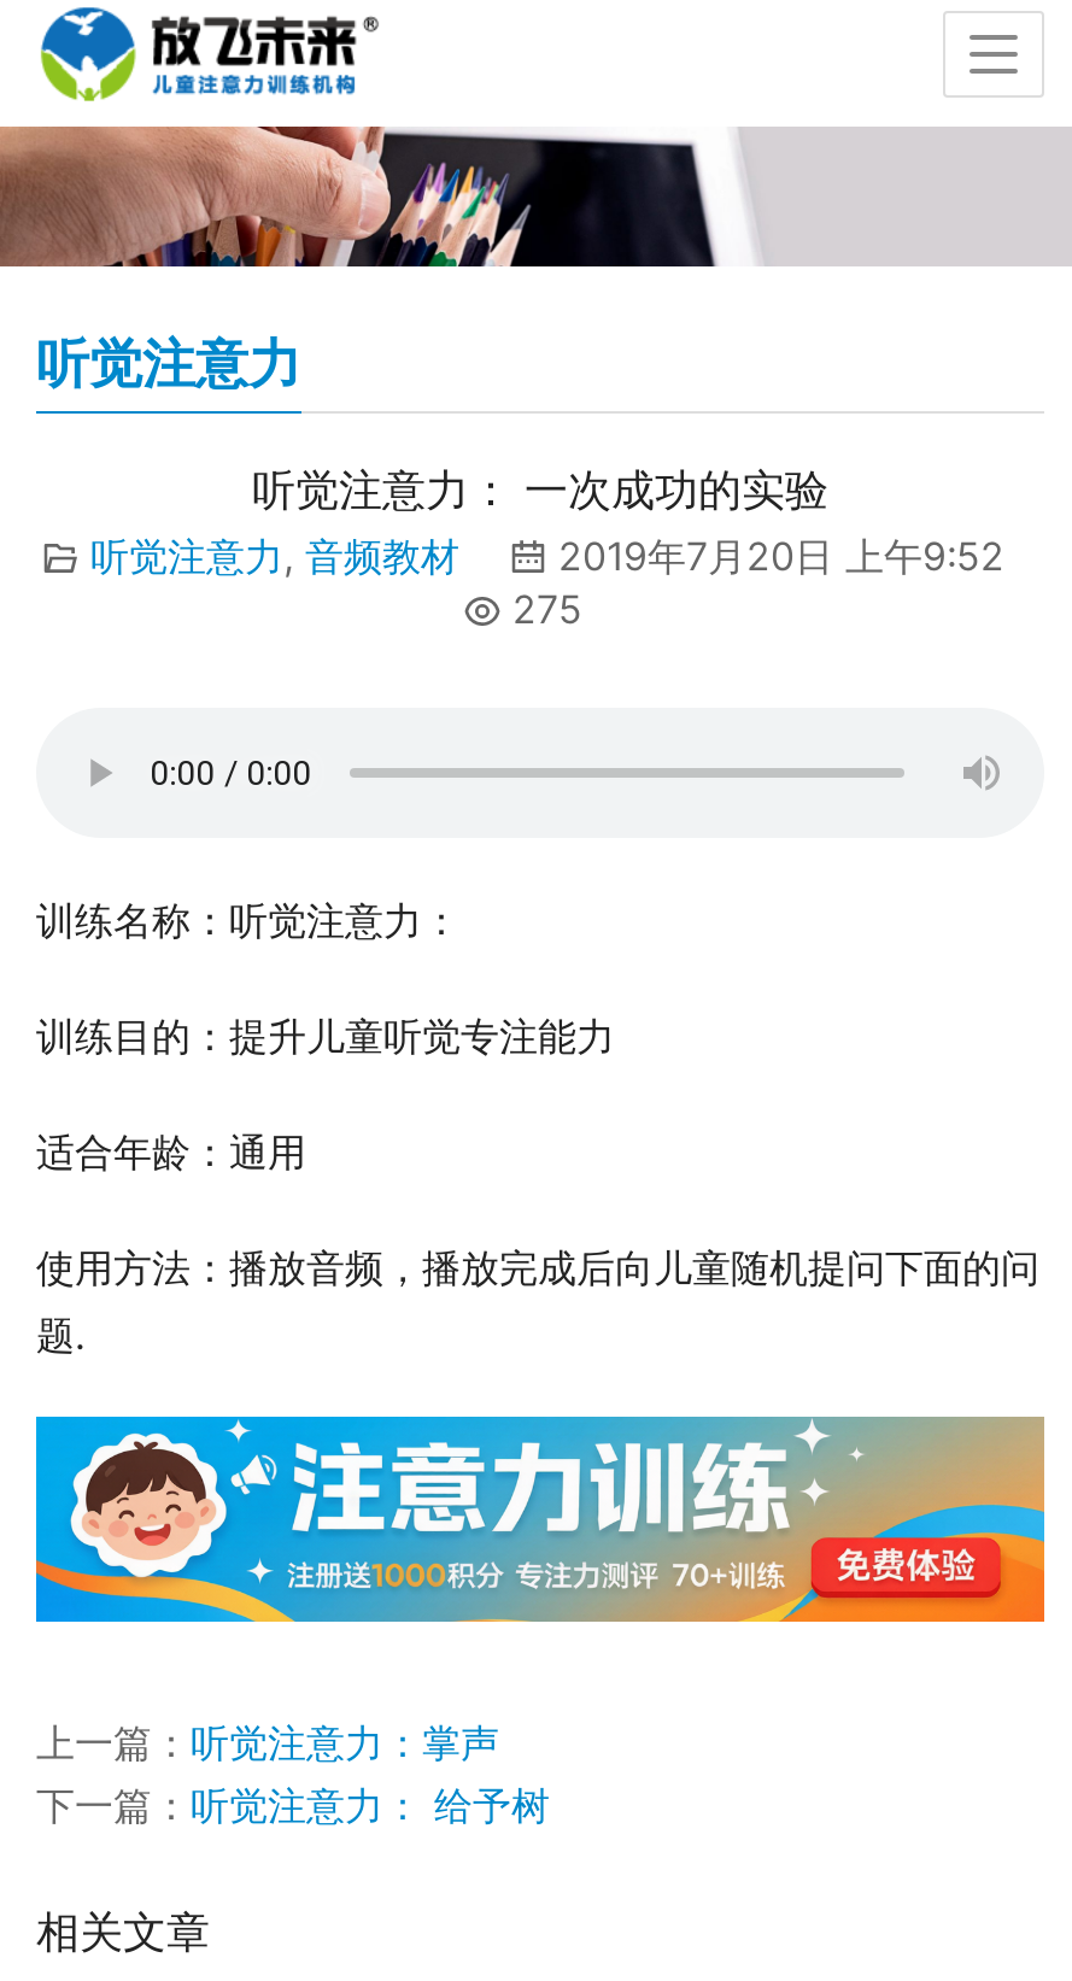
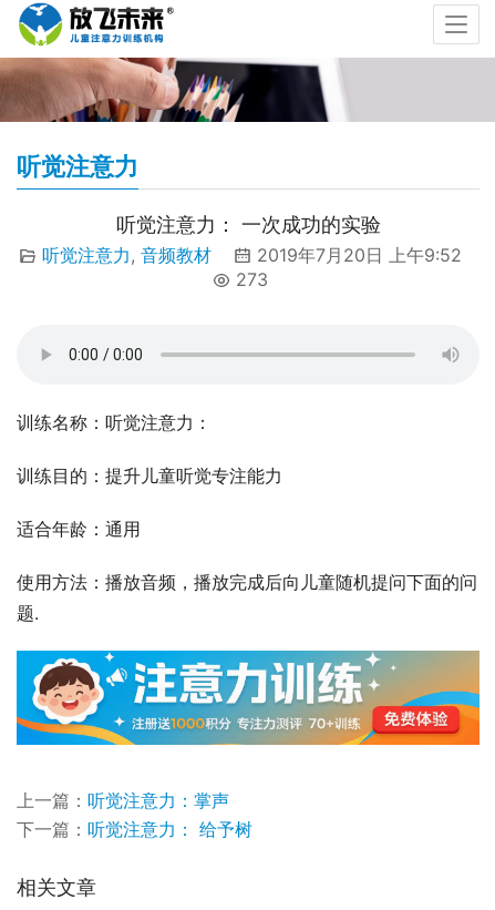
- 275
+ 273
